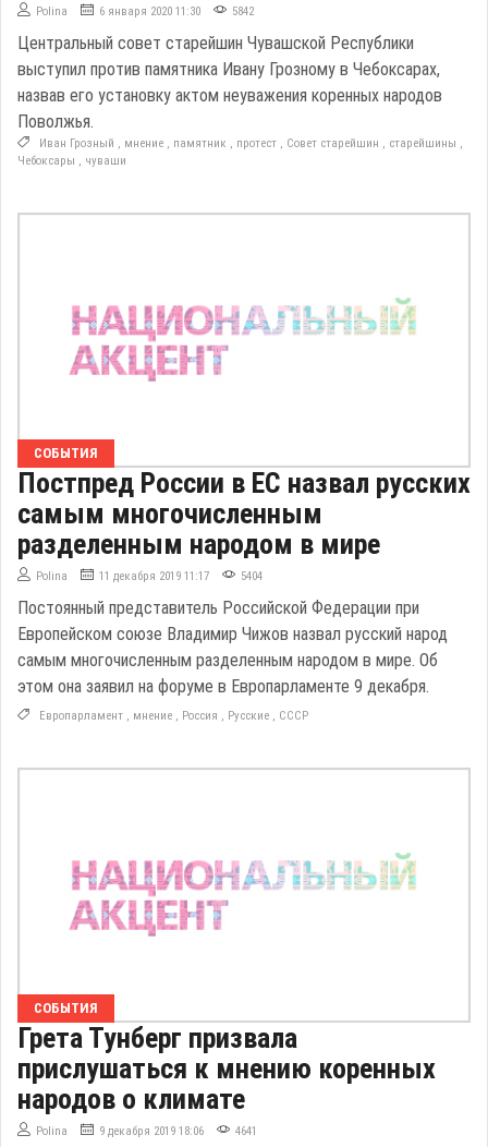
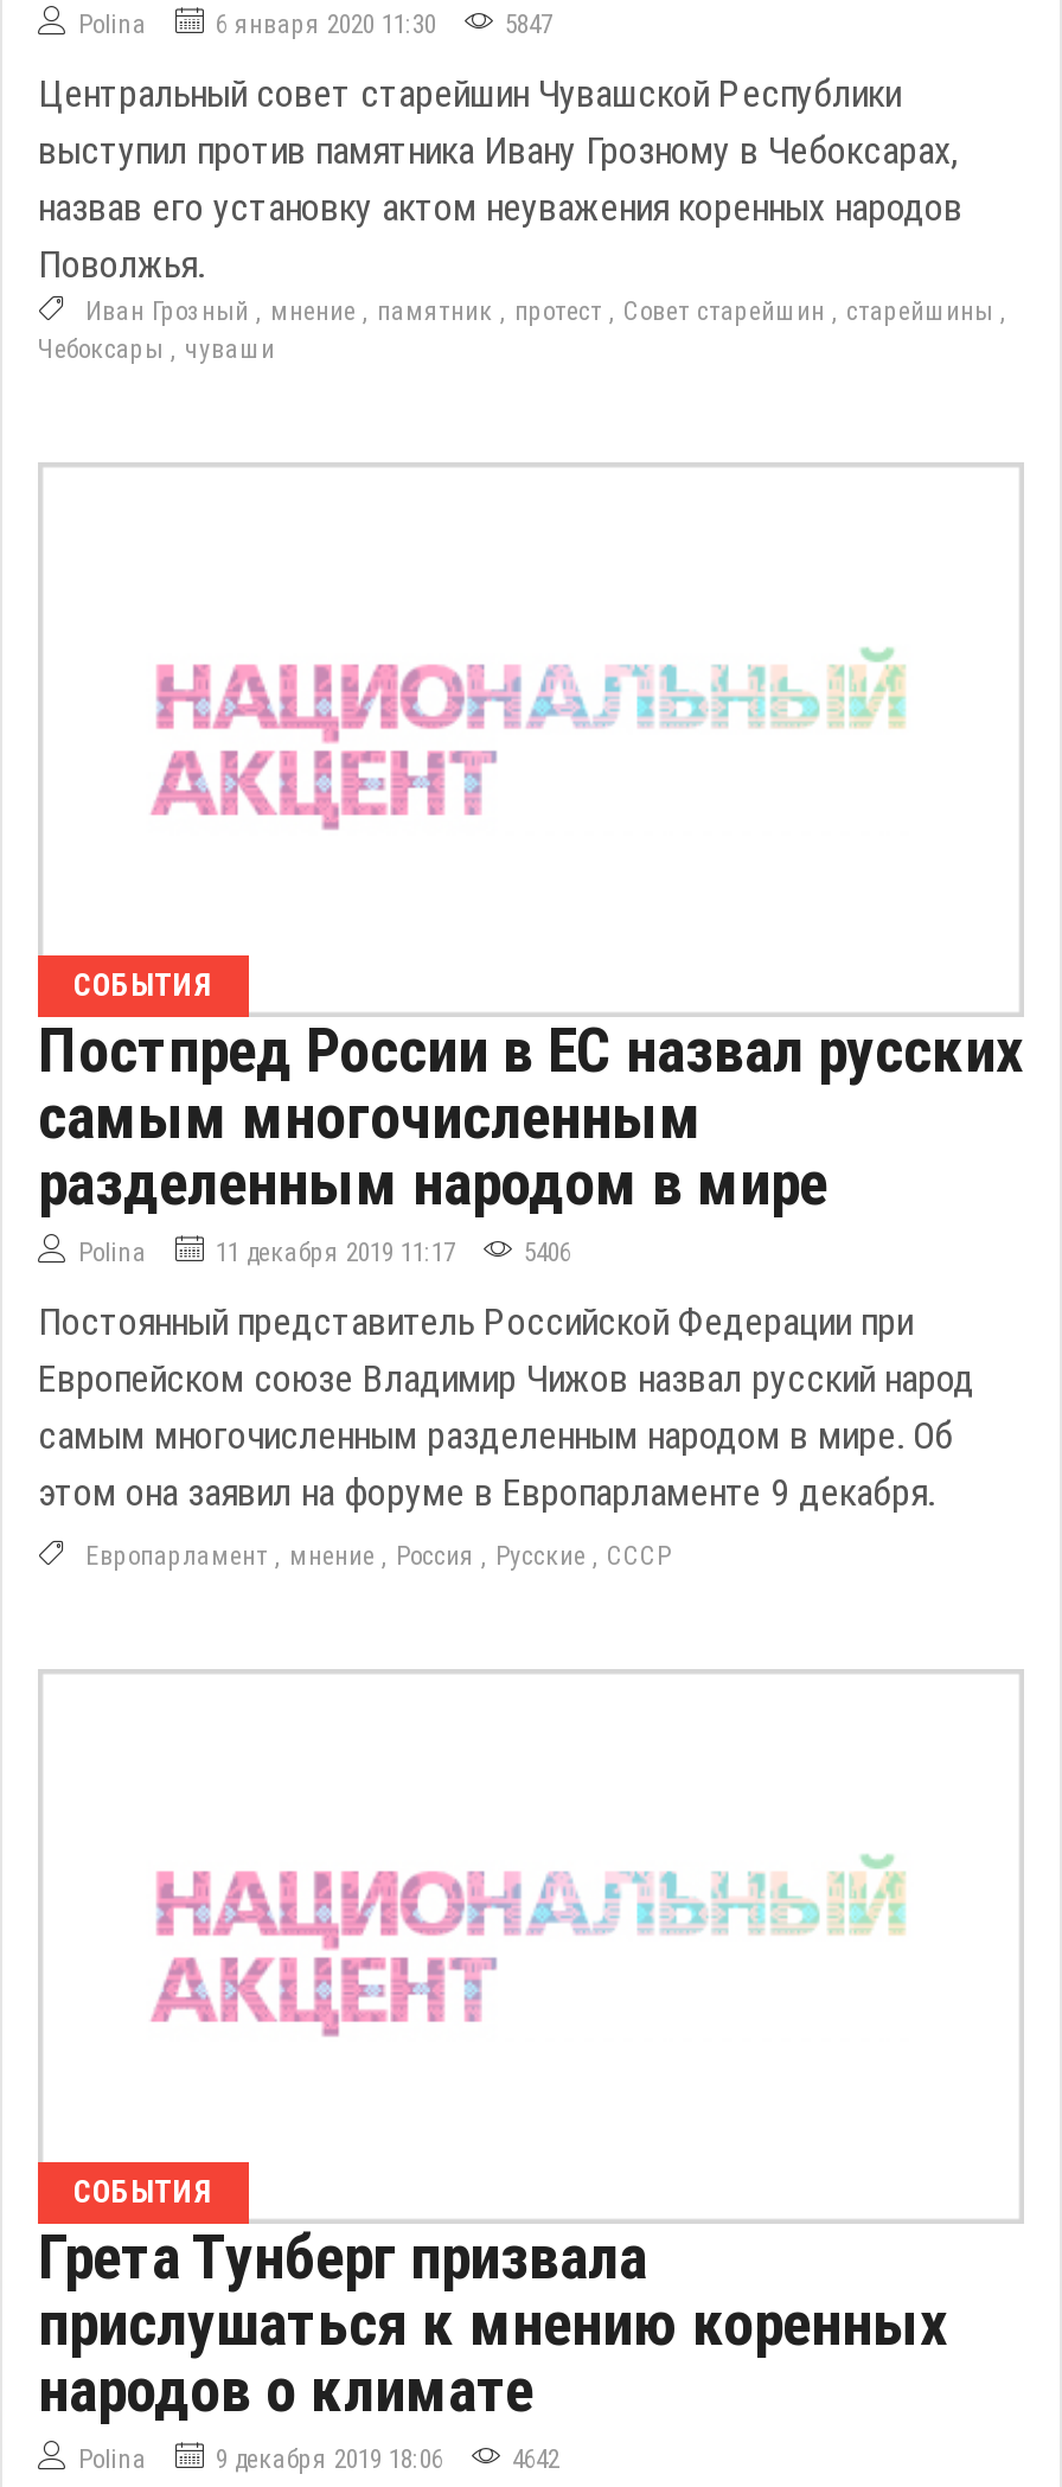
- 5842
+ 5847

- 5404
+ 5406

- 4641
+ 4642
